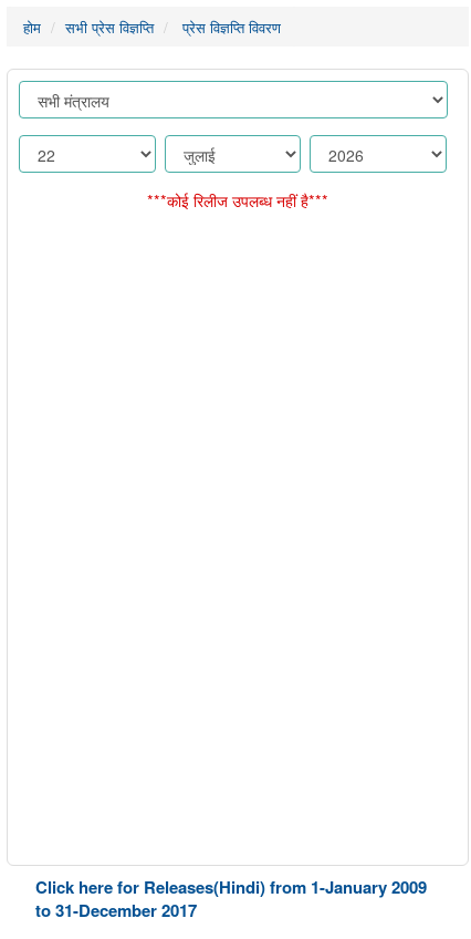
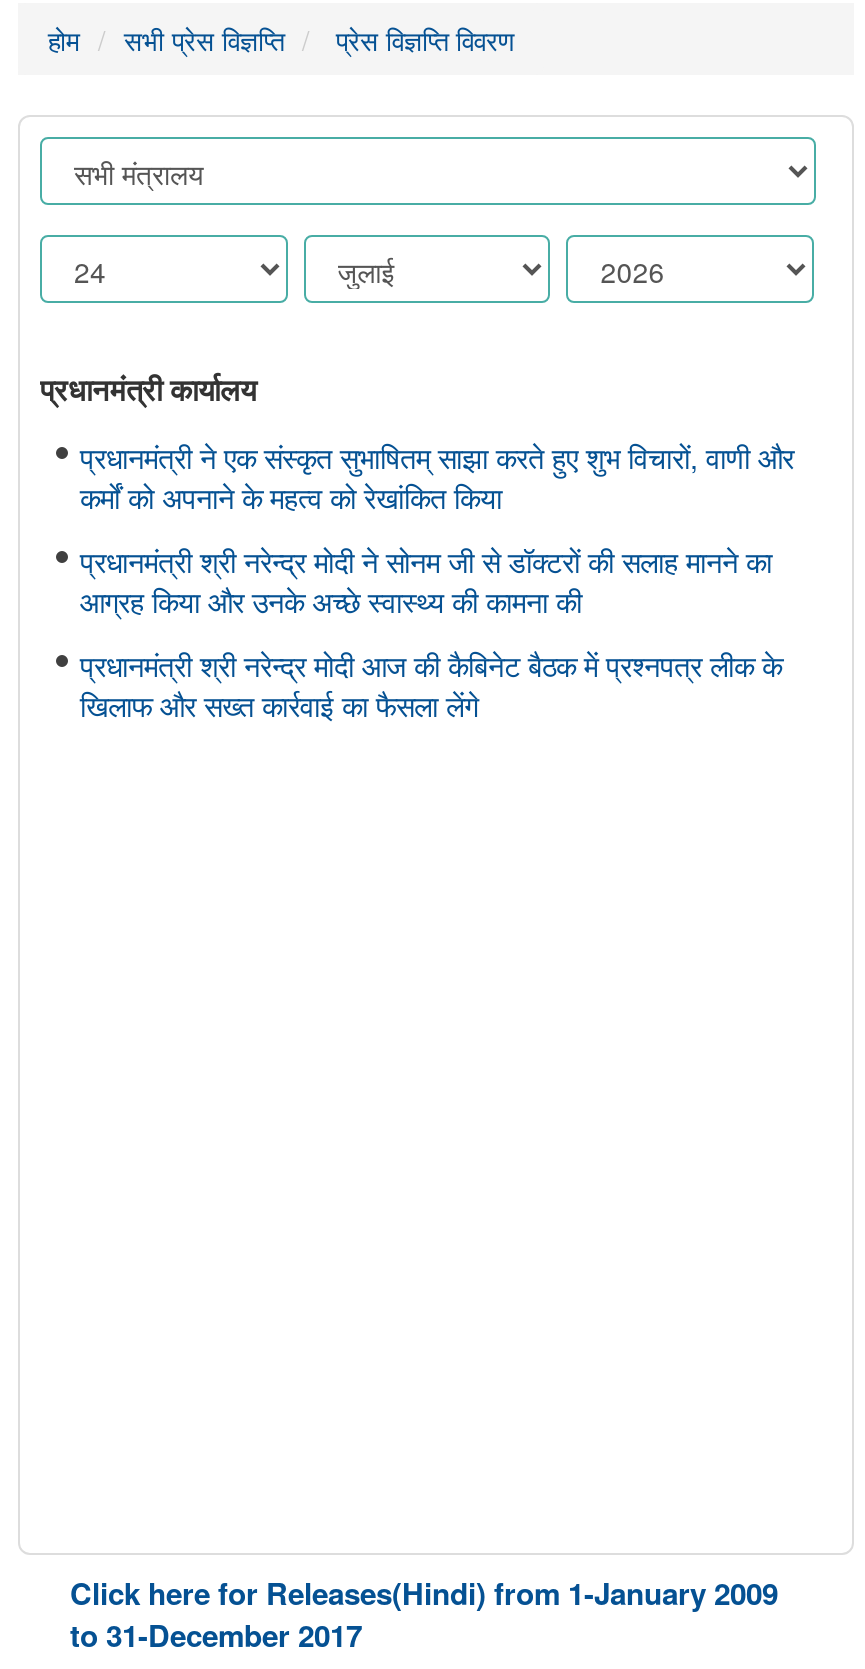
- ***कोई रिलीज उपलब्ध नहीं है***
+ प्रधानमंत्री कार्यालय
+ प्रधानमंत्री ने एक संस्कृत सुभाषितम् साझा करते हुए शुभ विचारों, वाणी और
+ कर्मों को अपनाने के महत्व को रेखांकित किया
+ प्रधानमंत्री श्री नरेन्द्र मोदी ने सोनम जी से डॉक्टरों की सलाह मानने का
+ आग्रह किया और उनके अच्छे स्वास्थ्य की कामना की
+ प्रधानमंत्री श्री नरेन्द्र मोदी आज की कैबिनेट बैठक में प्रश्नपत्र लीक के
+ खिलाफ और सख्त कार्रवाई का फैसला लेंगे
